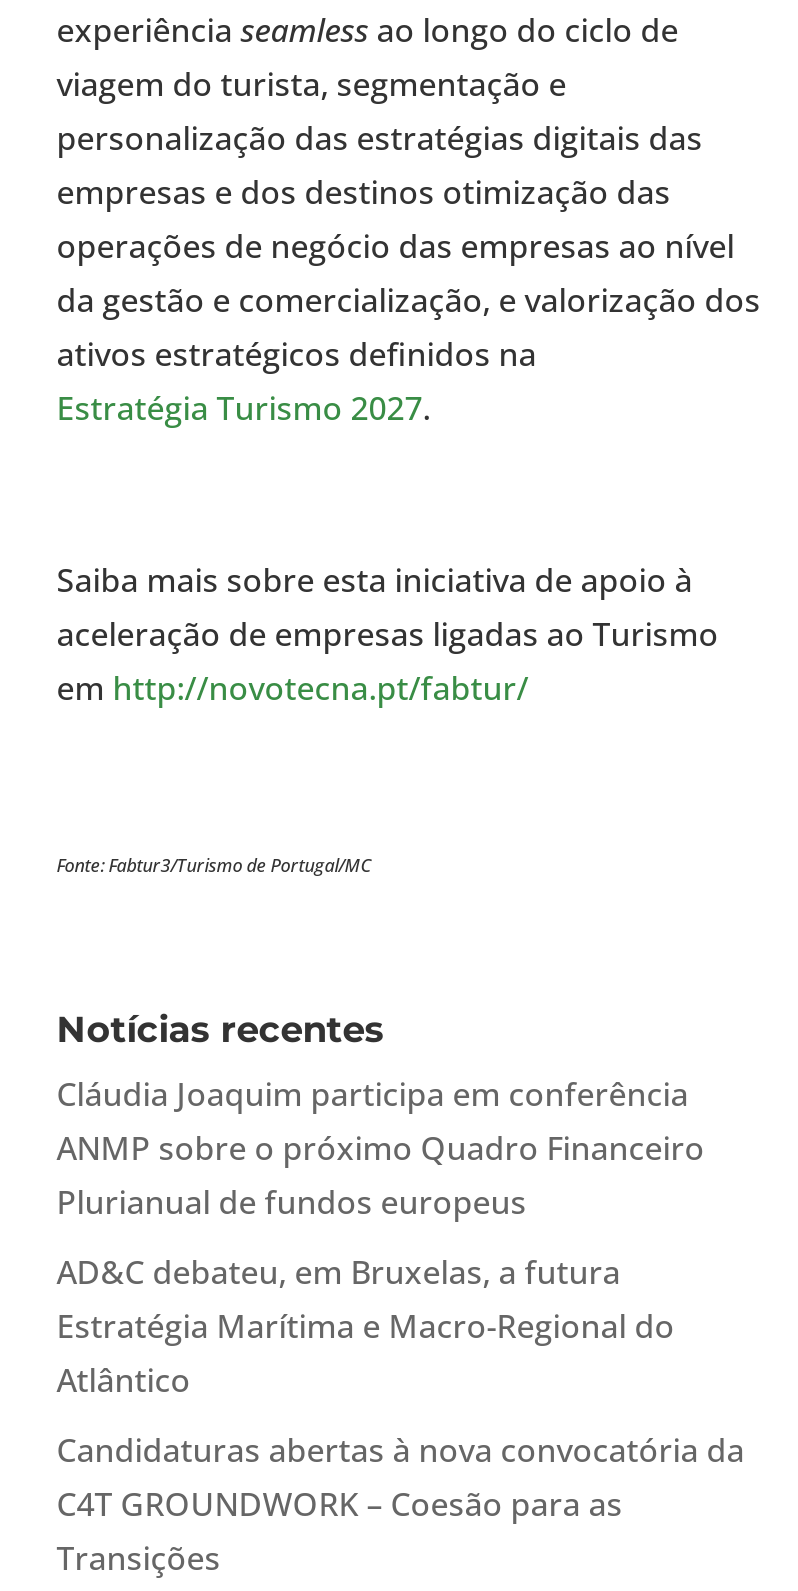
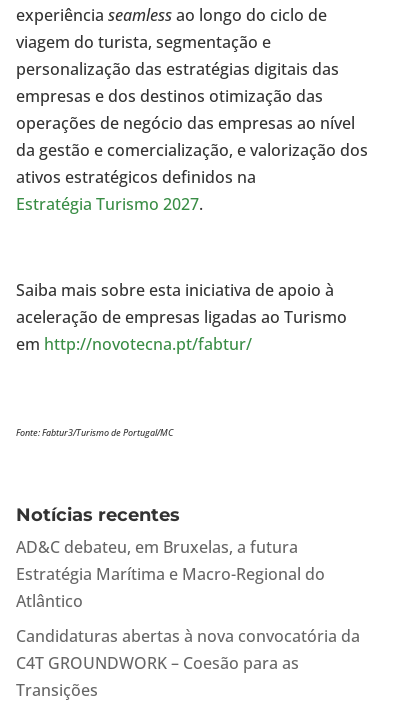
- Cláudia Joaquim participa em conferência
- ANMP sobre o próximo Quadro Financeiro
- Plurianual de fundos europeus
